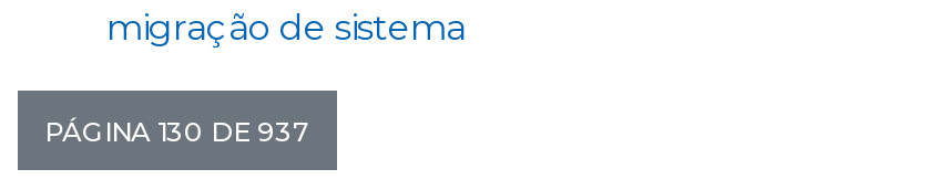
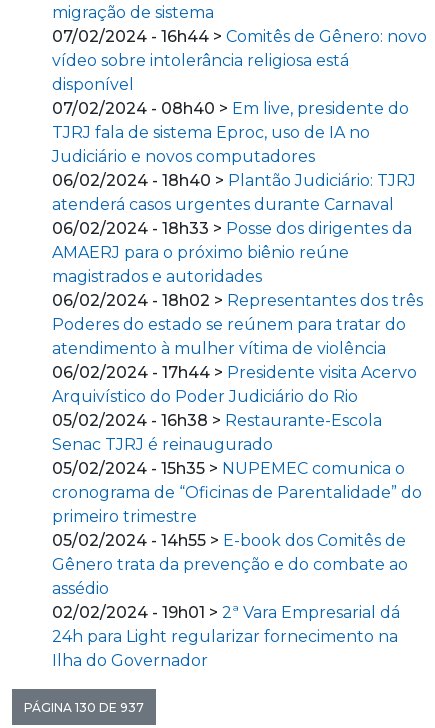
+ 07/02/2024 - 16h44 > Comitês de Gênero: novo
+ vídeo sobre intolerância religiosa está
+ disponível
+ 07/02/2024 - 08h40 > Em live, presidente do
+ TJRJ fala de sistema Eproc, uso de IA no
+ Judiciário e novos computadores
+ 06/02/2024 - 18h40 > Plantão Judiciário: TJRJ
+ atenderá casos urgentes durante Carnaval
+ 06/02/2024 - 18h33 > Posse dos dirigentes da
+ AMAERJ para o próximo biênio reúne
+ magistrados e autoridades
+ 06/02/2024 - 18h02 > Representantes dos três
+ Poderes do estado se reúnem para tratar do
+ atendimento à mulher vítima de violência
+ 06/02/2024 - 17h44 > Presidente visita Acervo
+ Arquivístico do Poder Judiciário do Rio
+ 05/02/2024 - 16h38 > Restaurante-Escola
+ Senac TJRJ é reinaugurado
+ 05/02/2024 - 15h35 > NUPEMEC comunica o
+ cronograma de “Oficinas de Parentalidade” do
+ primeiro trimestre
+ 05/02/2024 - 14h55 > E-book dos Comitês de
+ Gênero trata da prevenção e do combate ao
+ assédio
+ 02/02/2024 - 19h01 > 2ª Vara Empresarial dá
+ 24h para Light regularizar fornecimento na
+ Ilha do Governador
